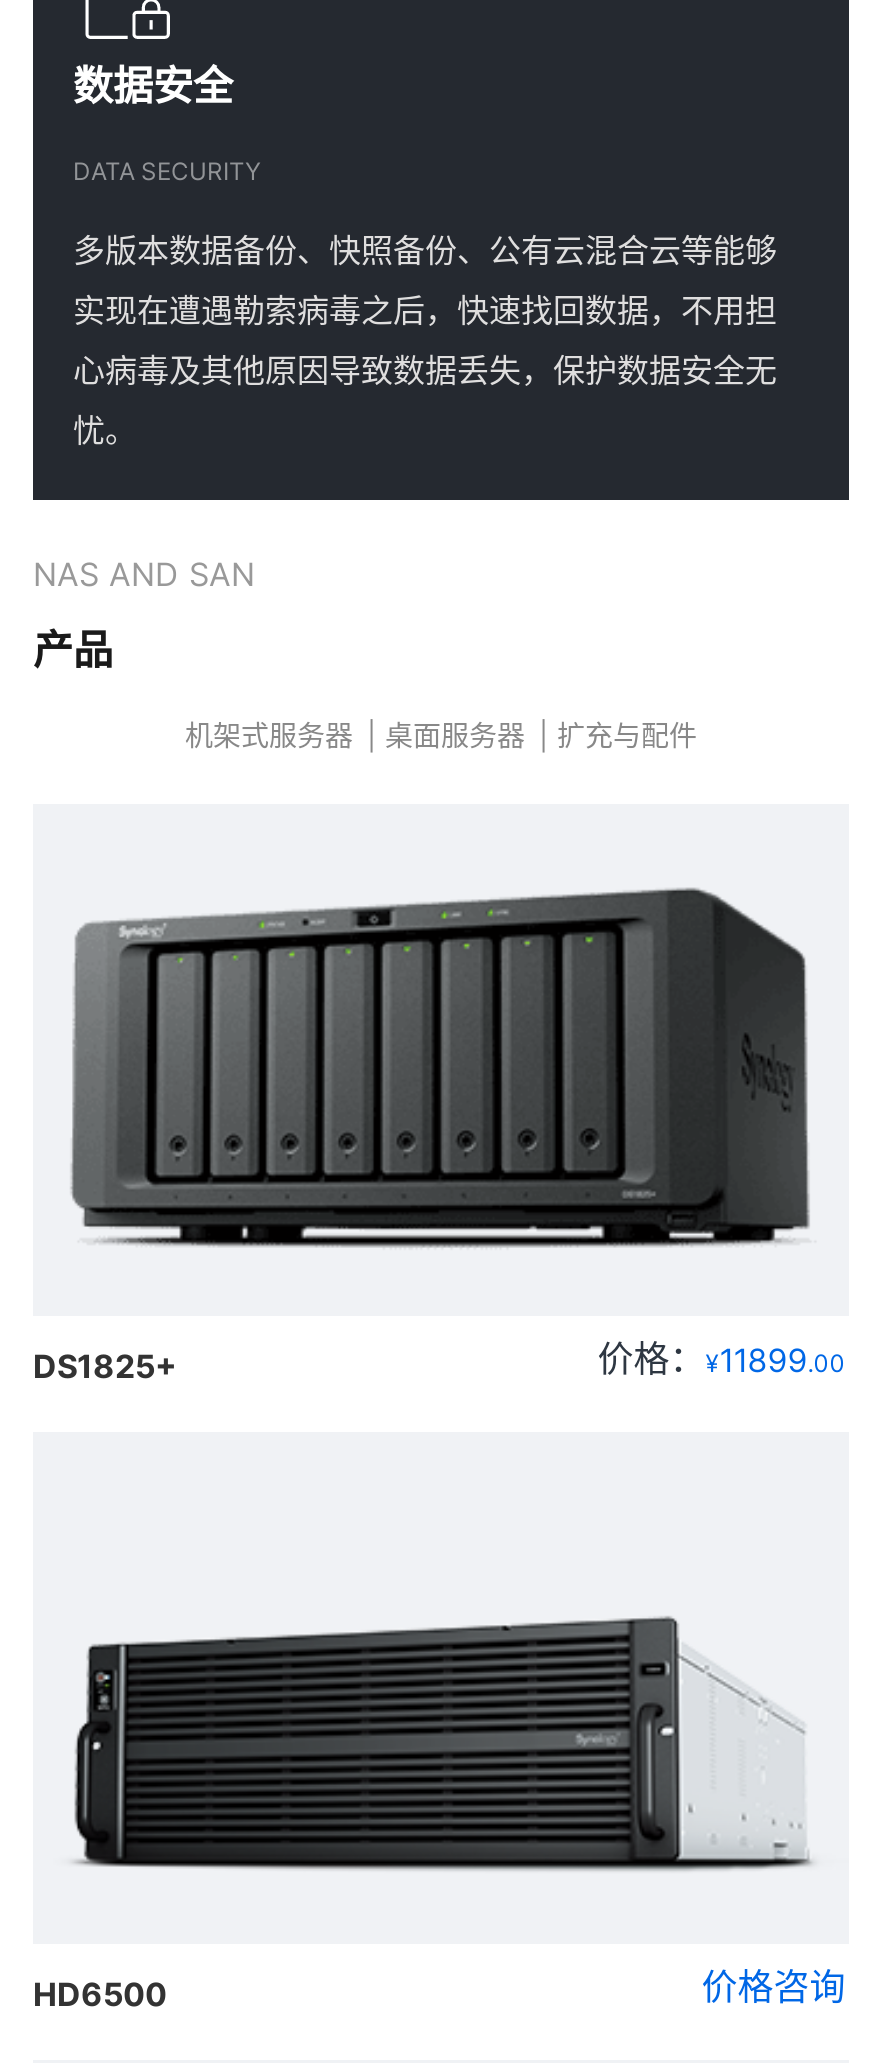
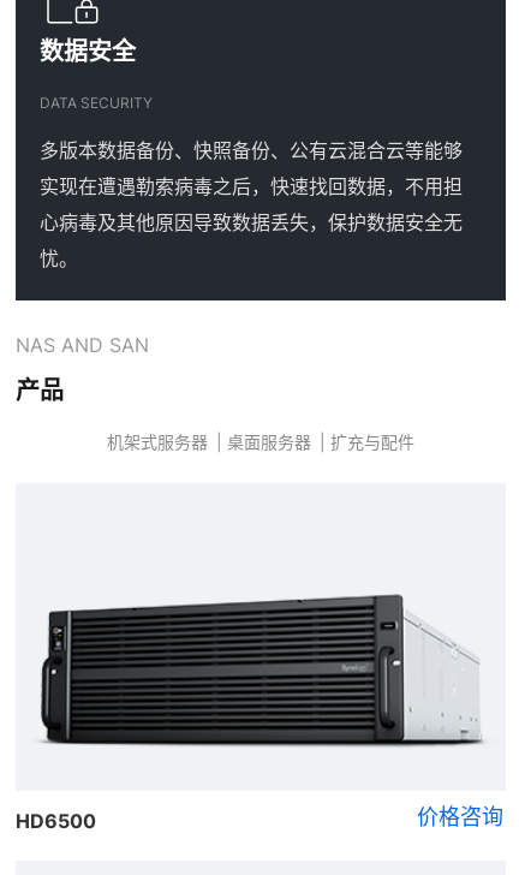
- [image]

- DS1825+
- 价格：¥11899.00
